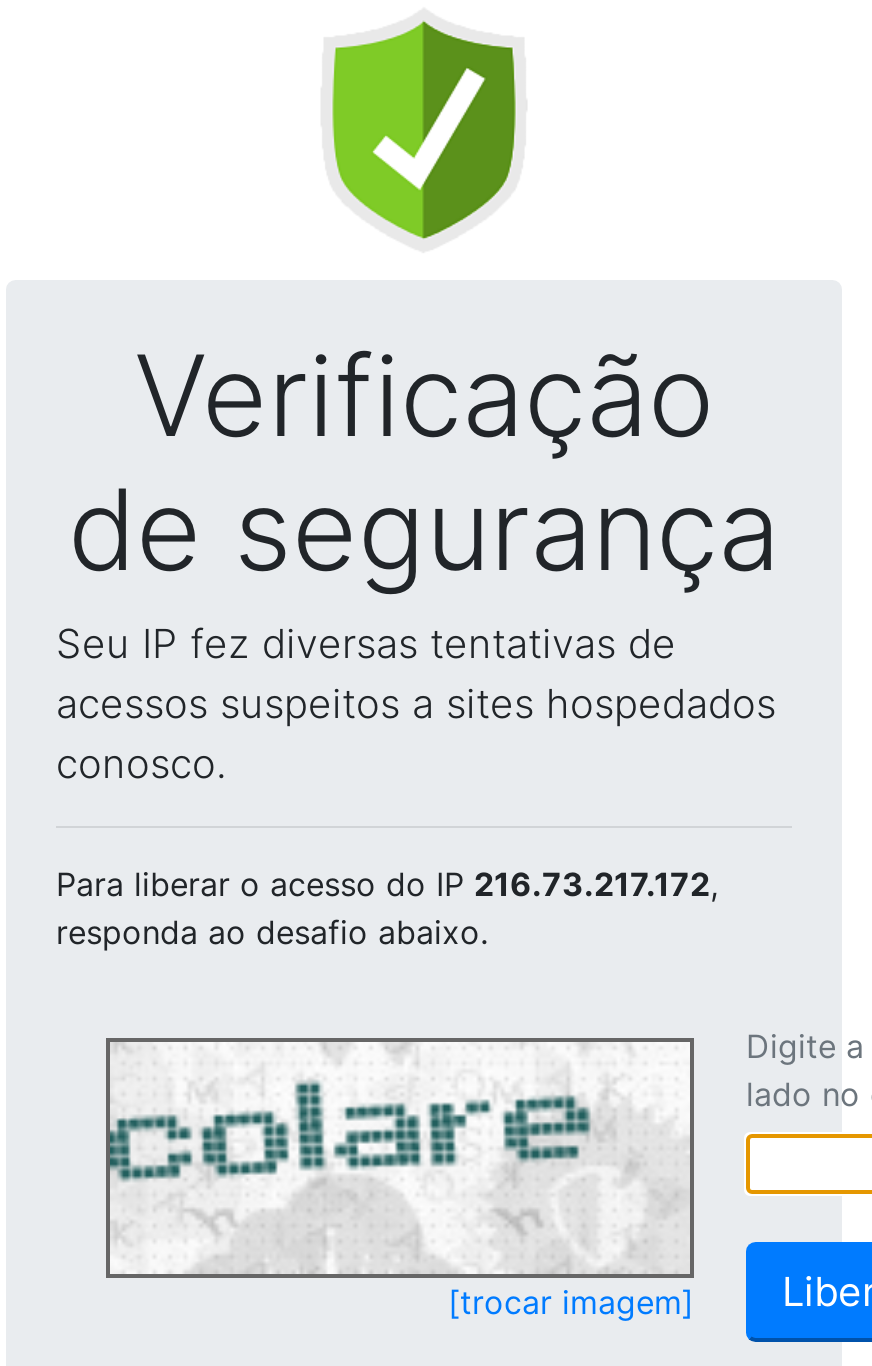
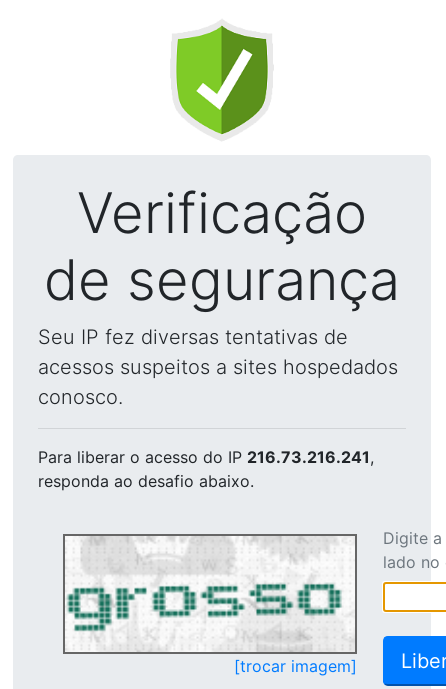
- Para liberar o acesso do IP 216.73.217.172,
+ Para liberar o acesso do IP 216.73.216.241,

- [image]
+ [image]
